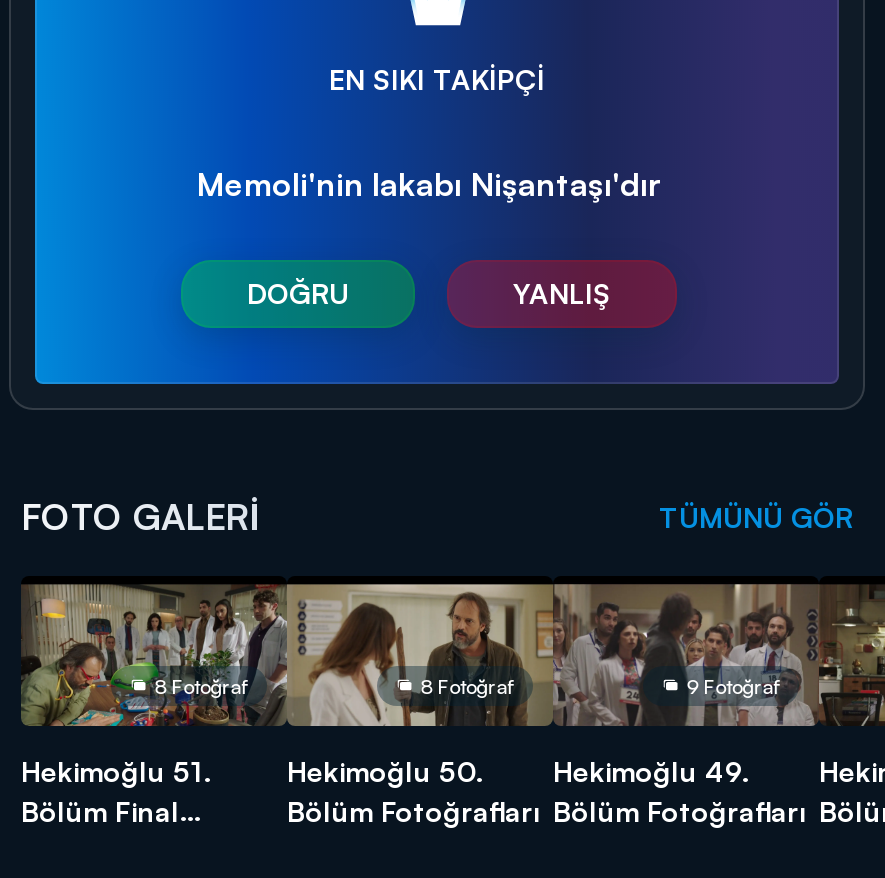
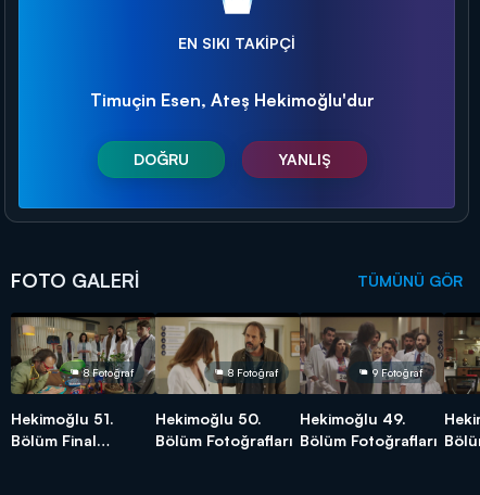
- Memoli'nin lakabı Nişantaşı'dır
+ Timuçin Esen, Ateş Hekimoğlu'dur
